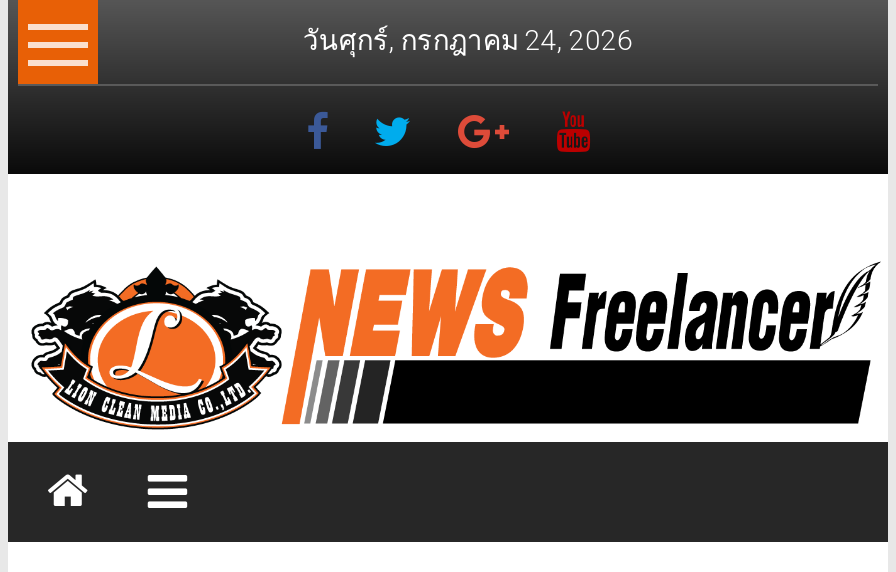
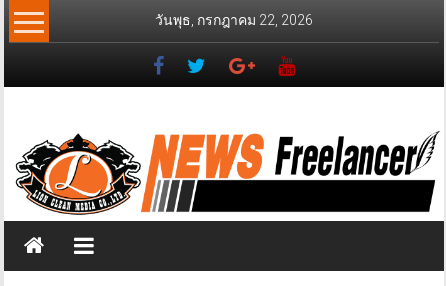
- วันศุกร์, กรกฎาคม 24, 2026
+ วันพุธ, กรกฎาคม 22, 2026
